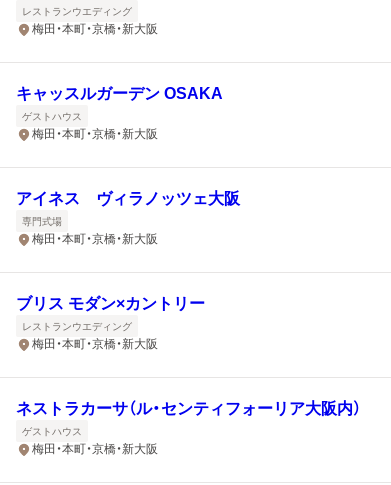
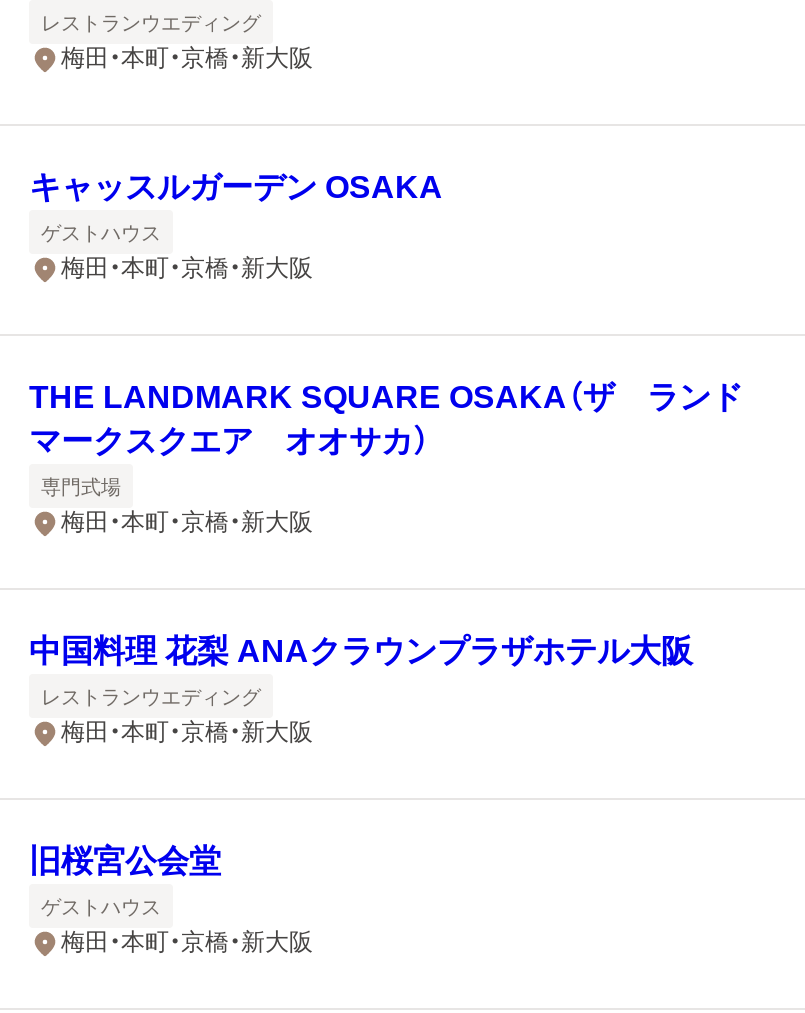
- アイネス ヴィラノッツェ大阪
+ THE LANDMARK SQUARE OSAKA（ザ ランド
+ マークスクエア オオサカ）

- ブリス モダン×カントリー
+ 中国料理 花梨 ANAクラウンプラザホテル大阪

- ネストラカーサ（ル・センティフォーリア大阪内）
+ 旧桜宮公会堂
